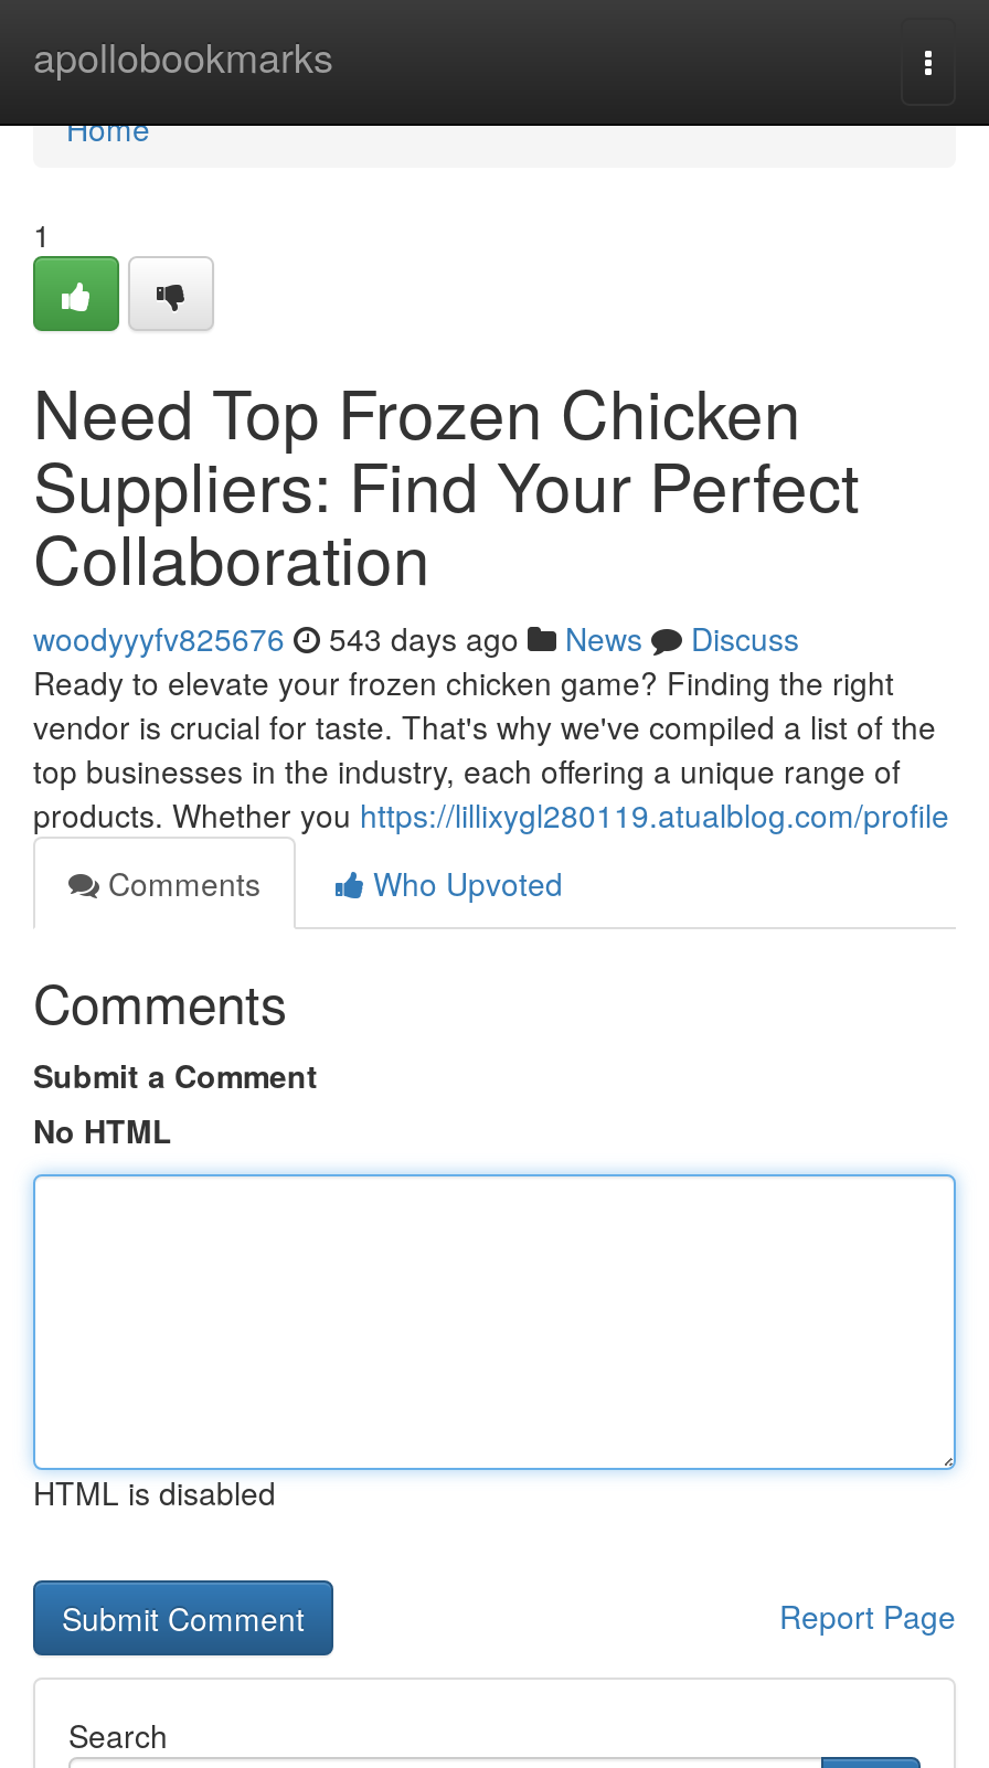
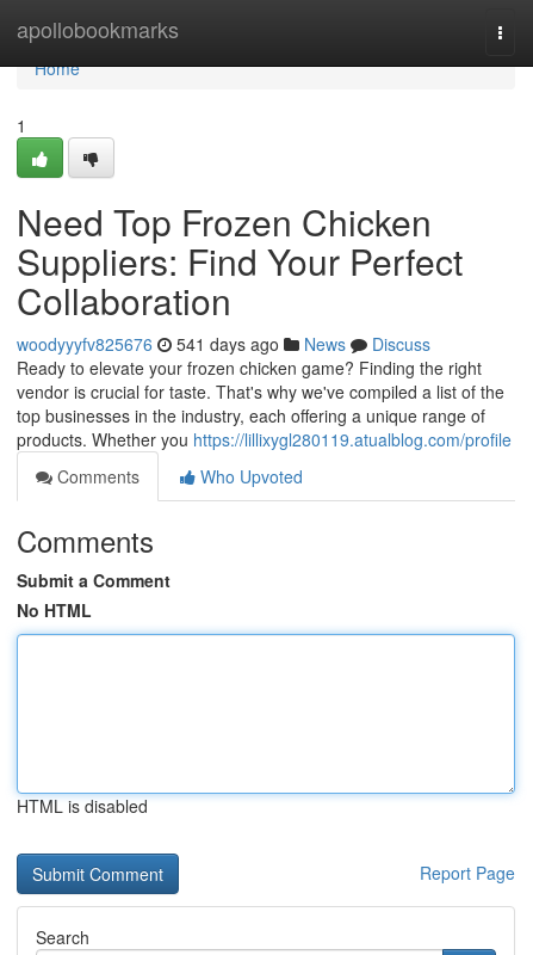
- woodyyyfv825676 543 days ago News Discuss
+ woodyyyfv825676 541 days ago News Discuss
